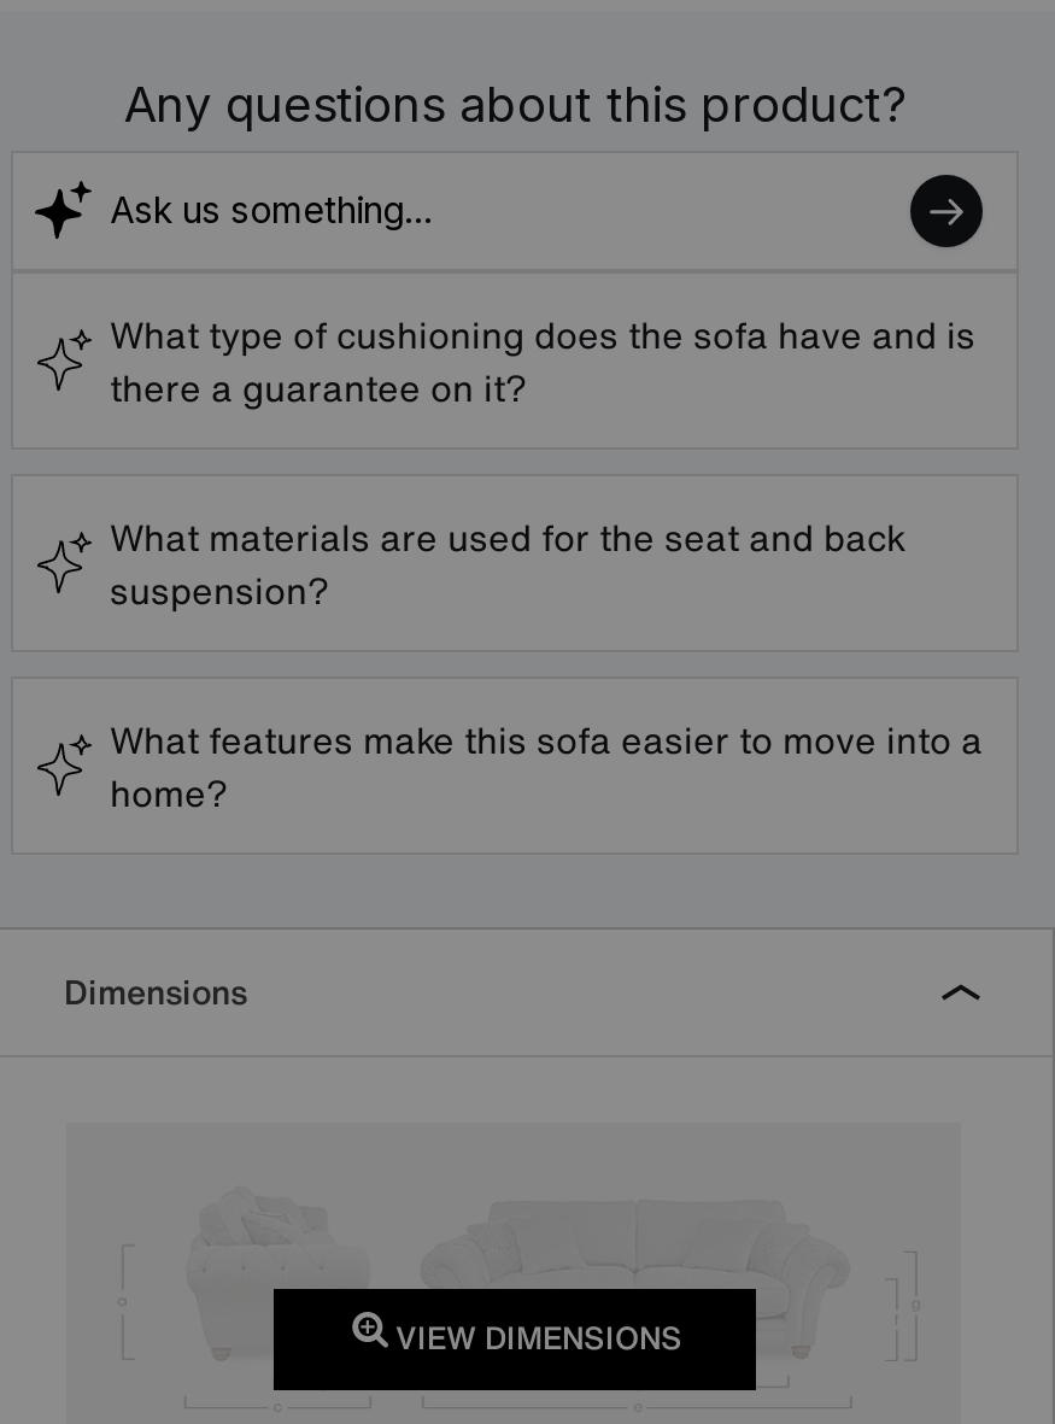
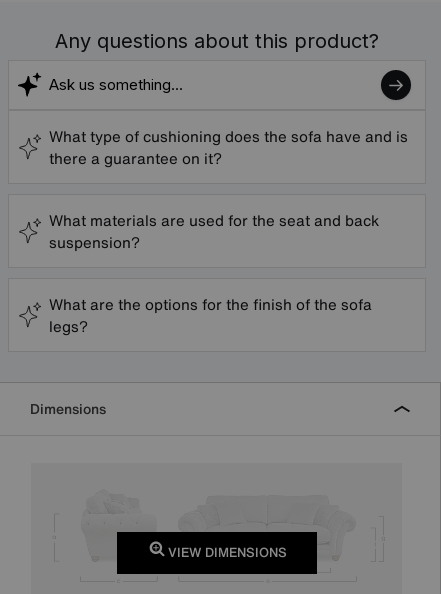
- What features make this sofa easier to move into a
- home?
+ What are the options for the finish of the sofa
+ legs?
